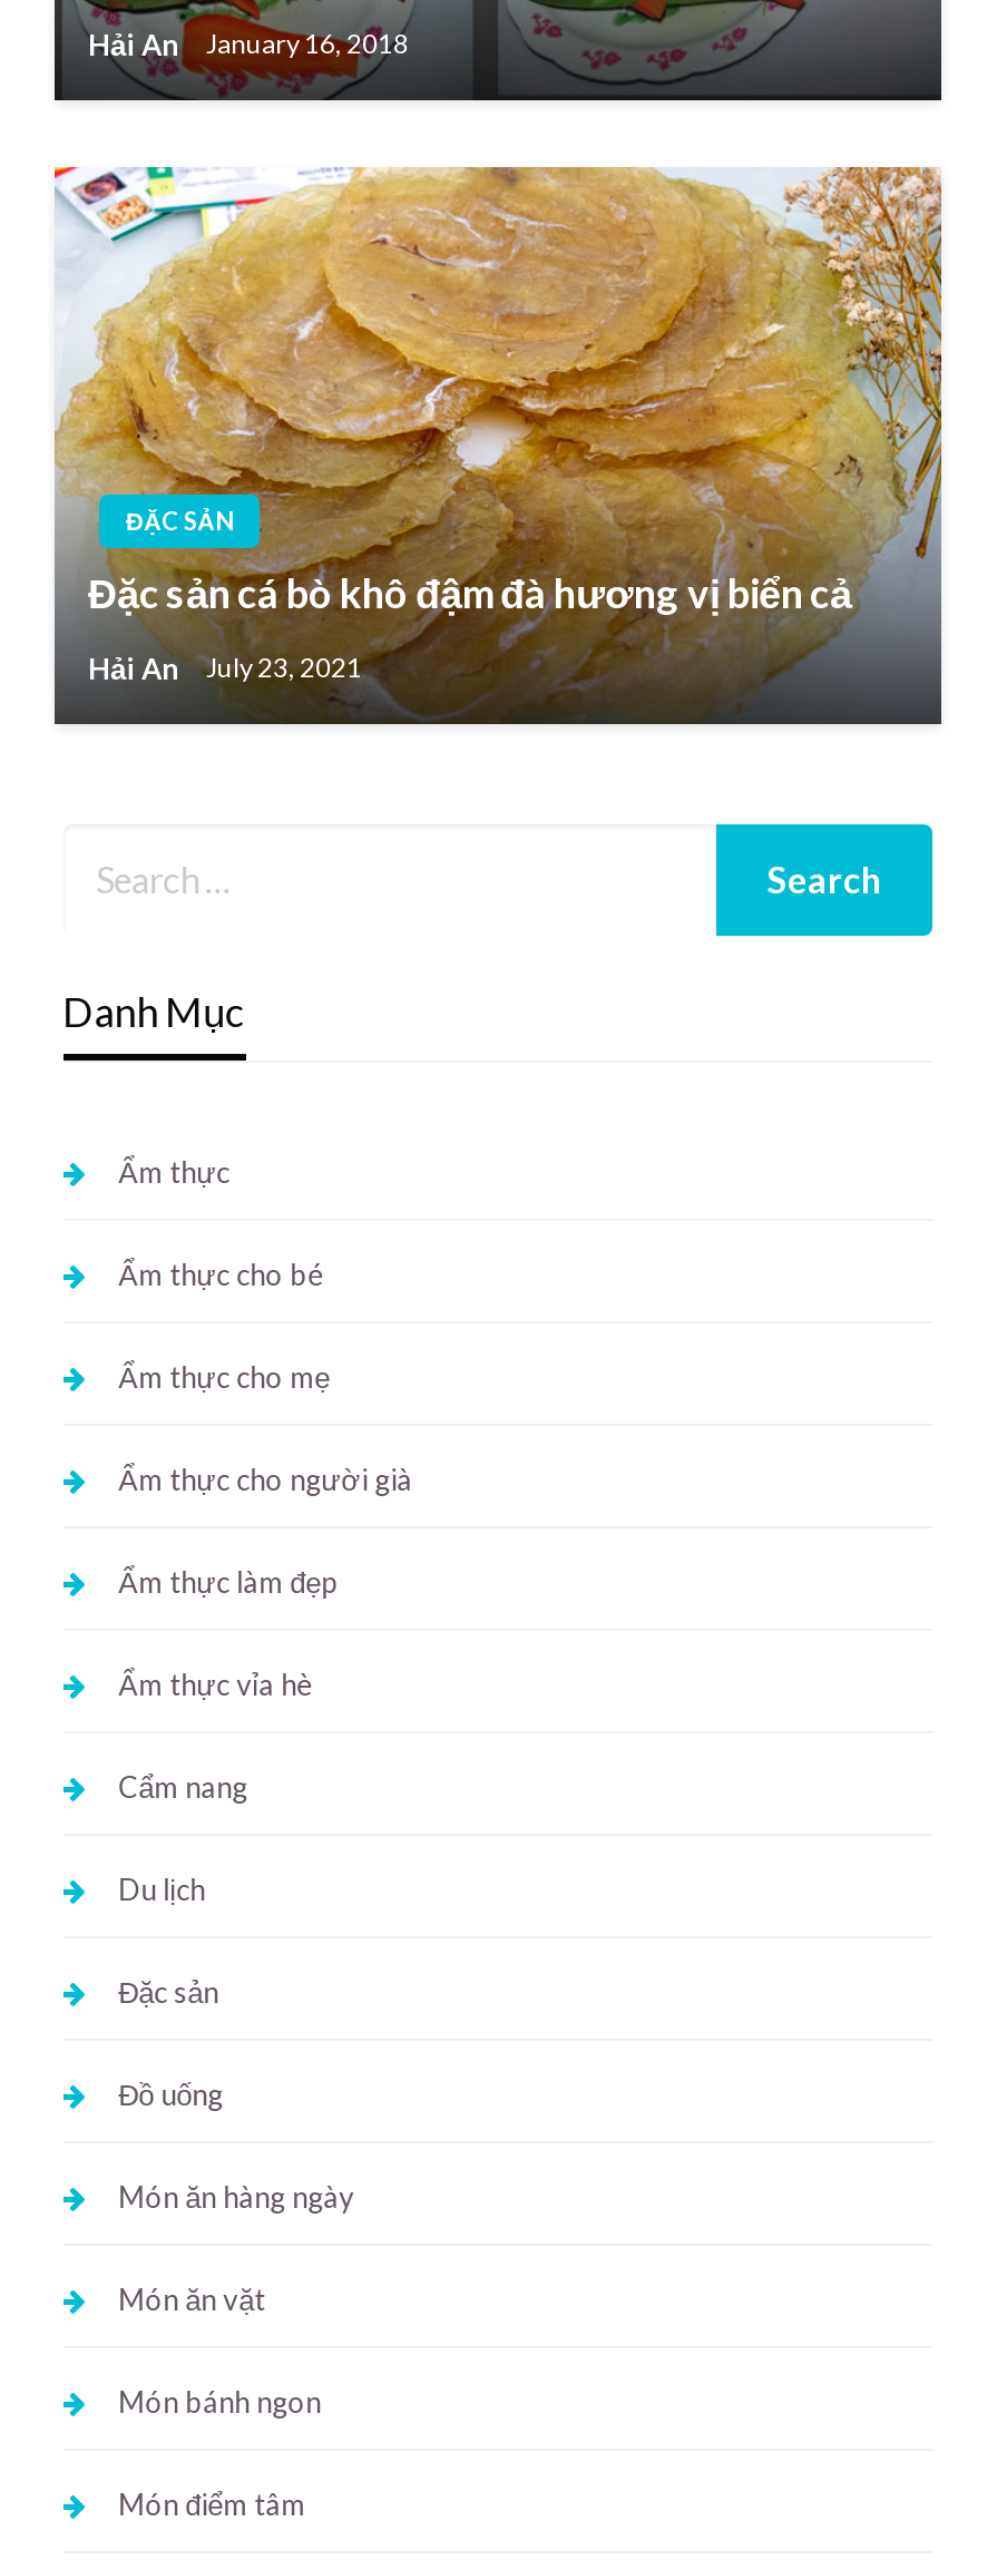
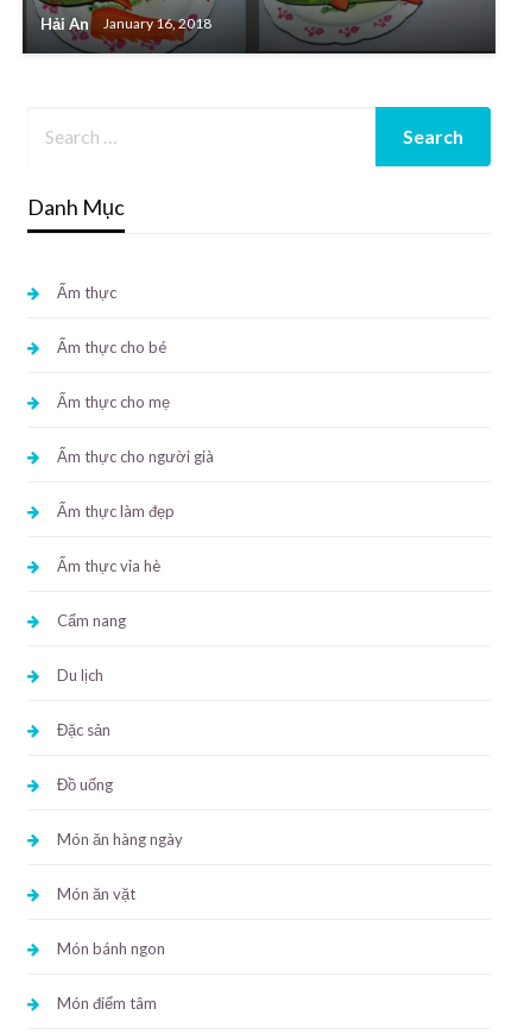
- [image]
- ĐẶC SẢN
- Đặc sản cá bò khô đậm đà hương vị biển cả
- Hải An
- July 23, 2021
